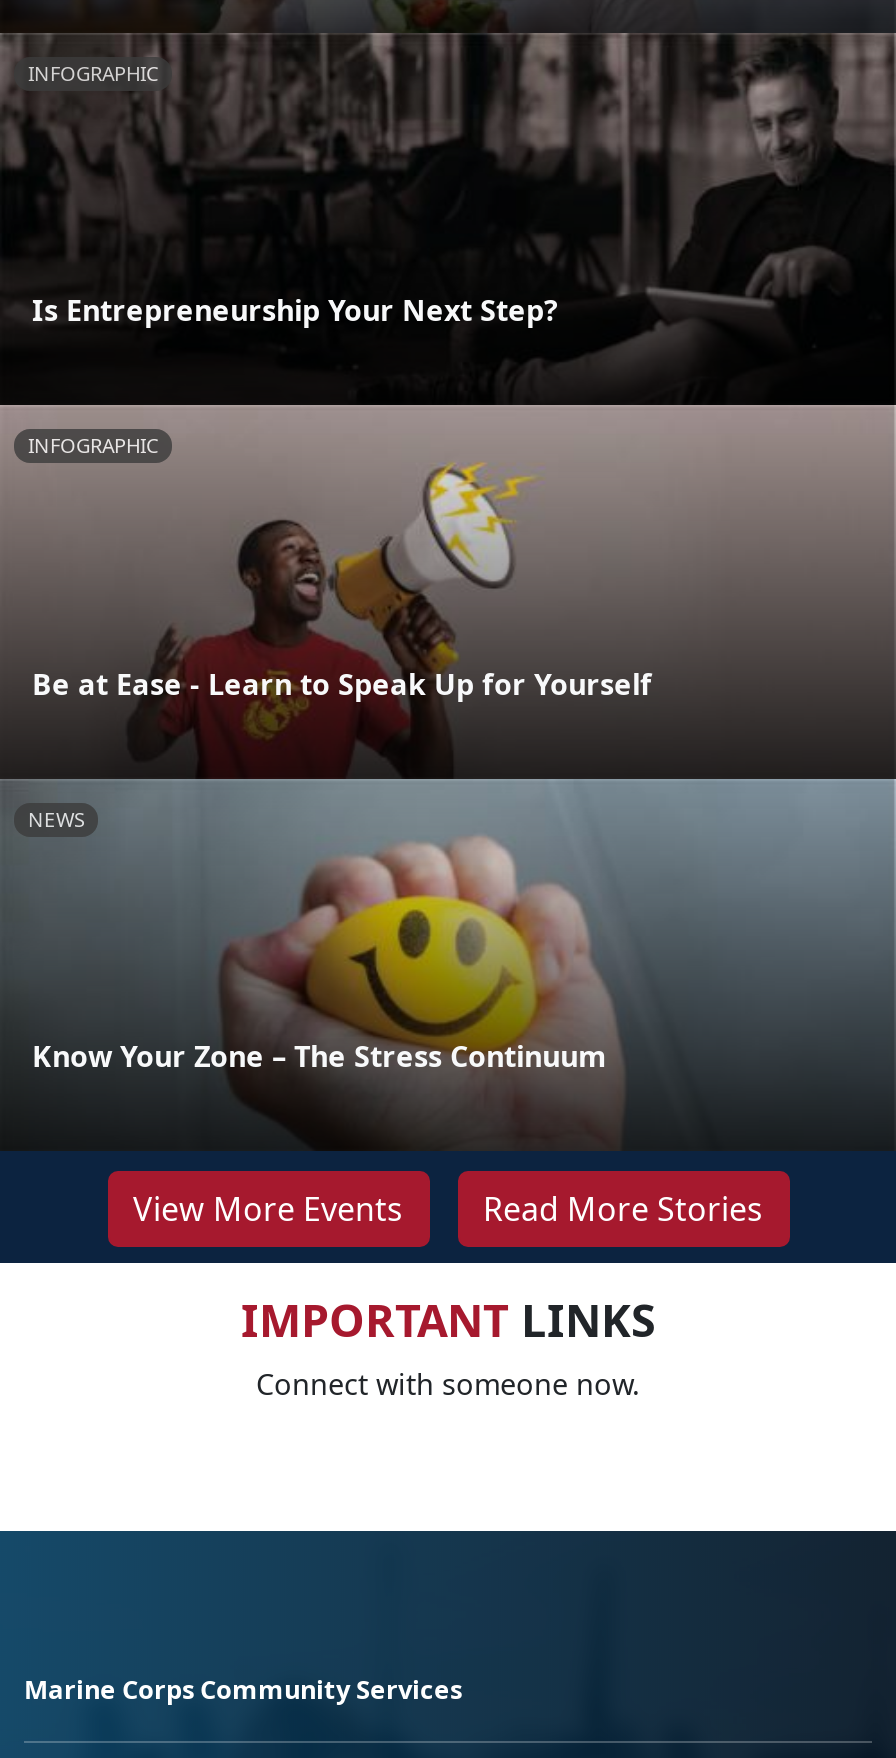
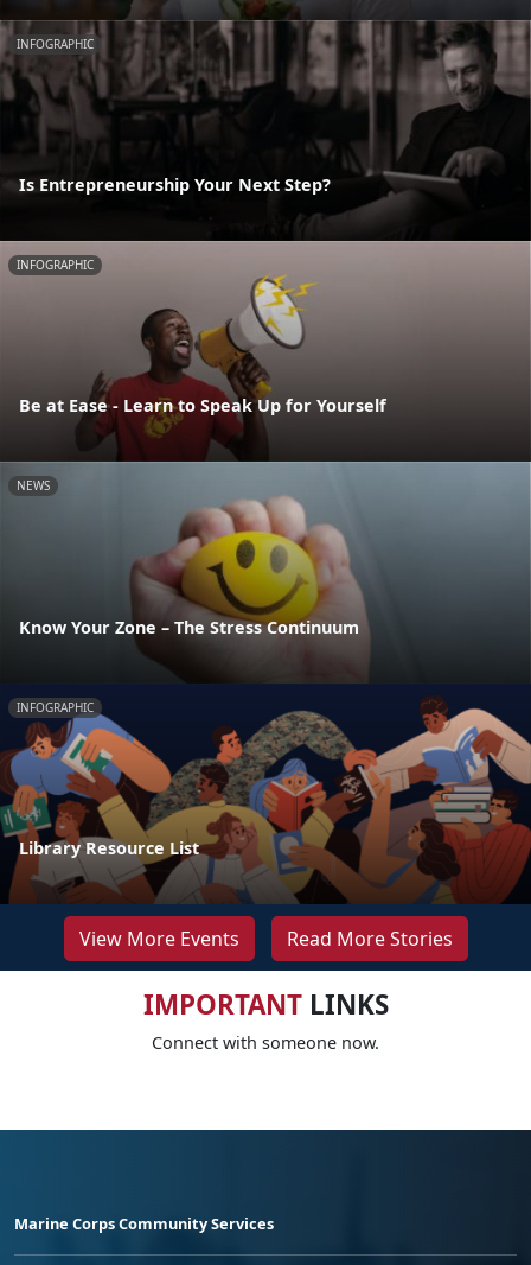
+ [image]
+ INFOGRAPHIC

+ Library Resource List
